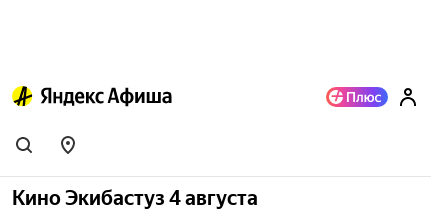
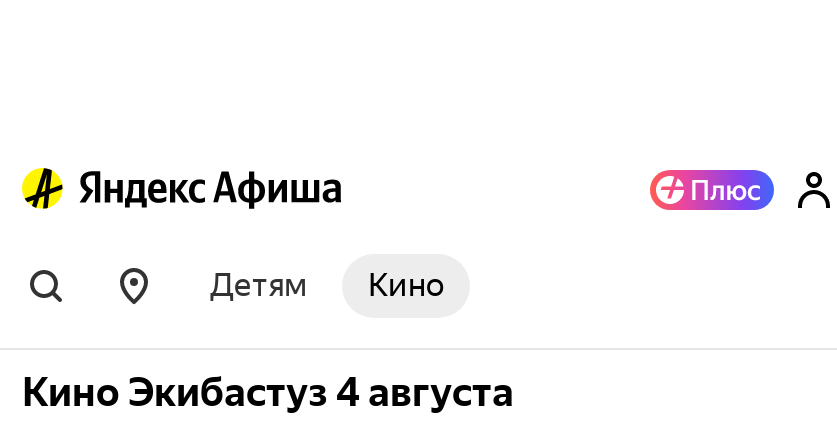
+ Детям
+ Кино
